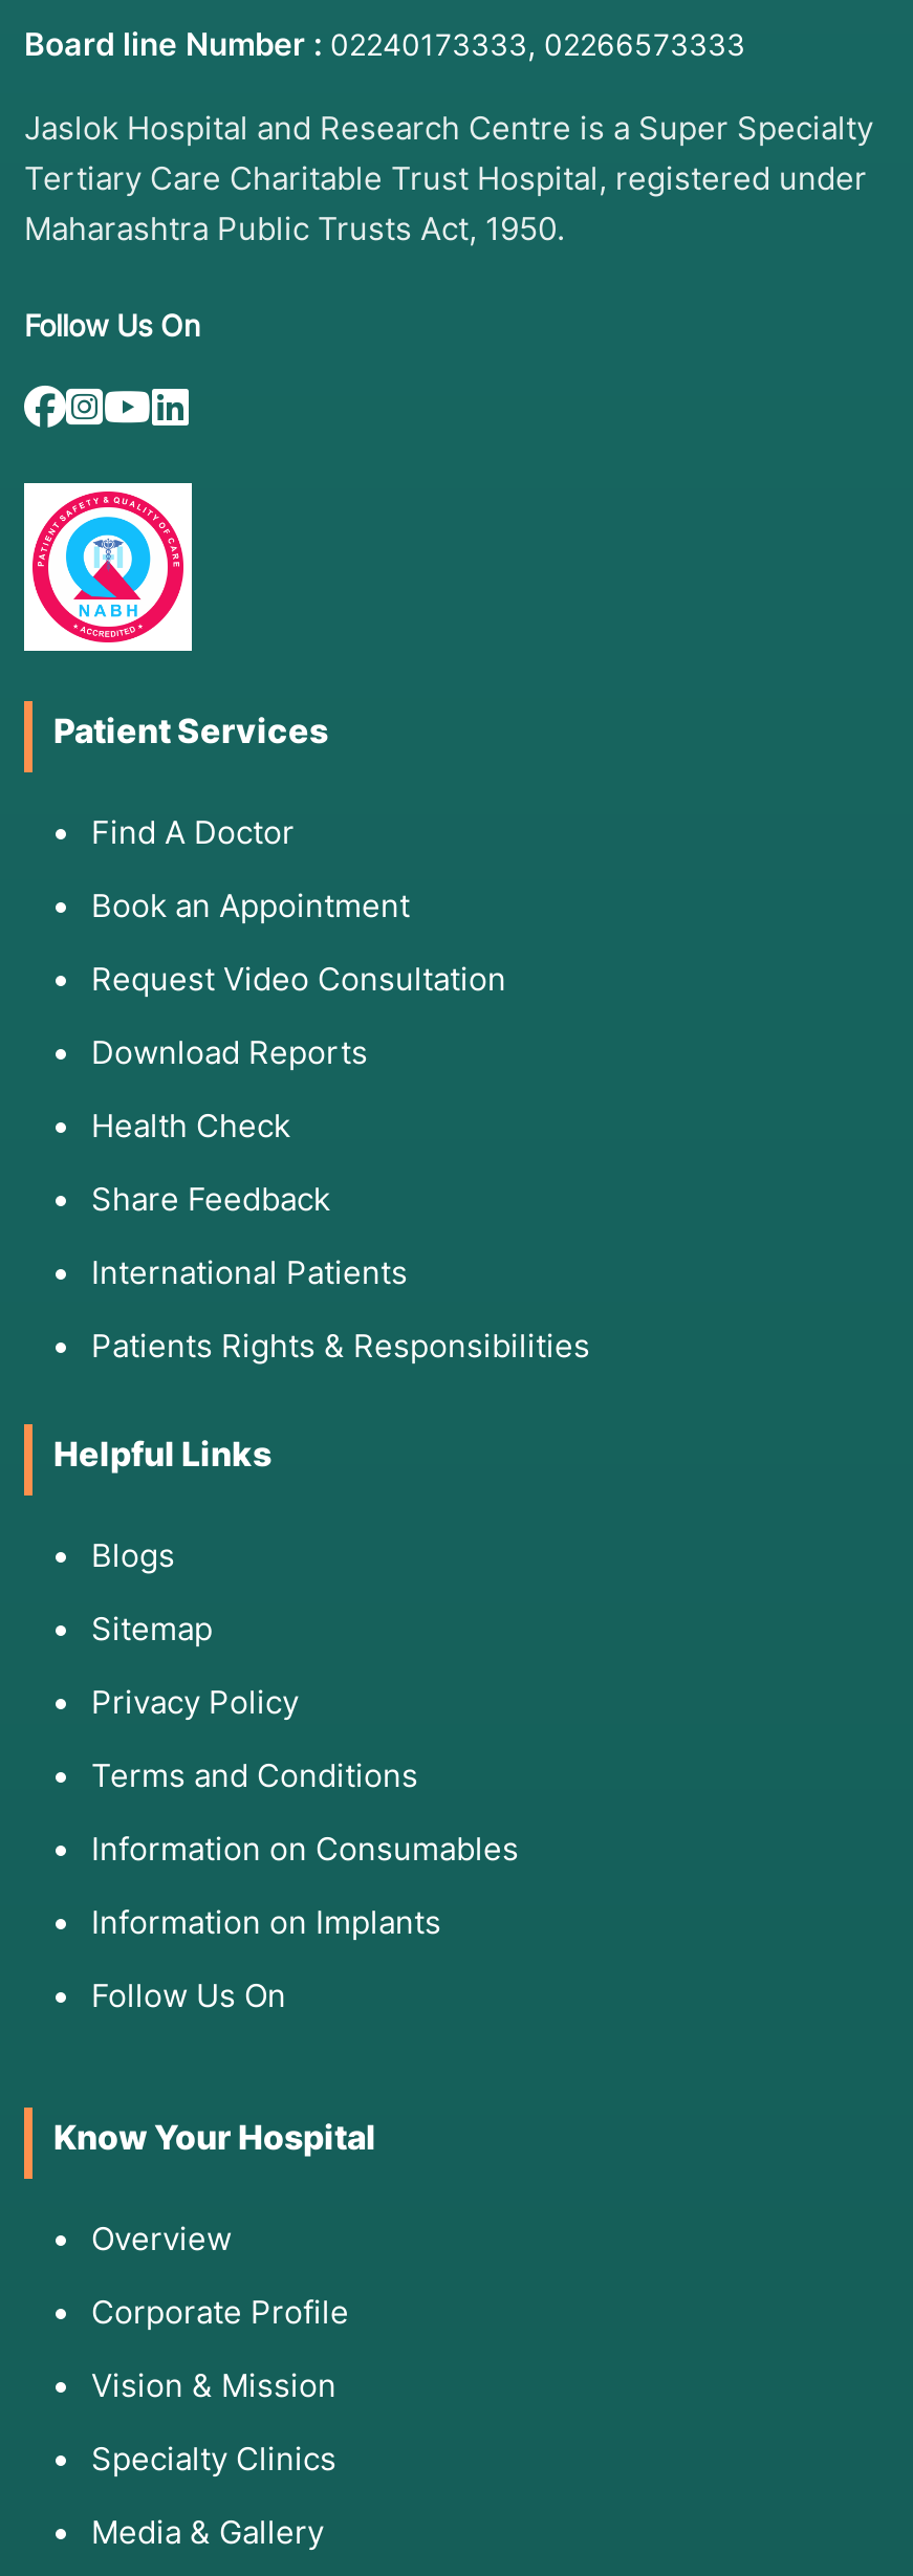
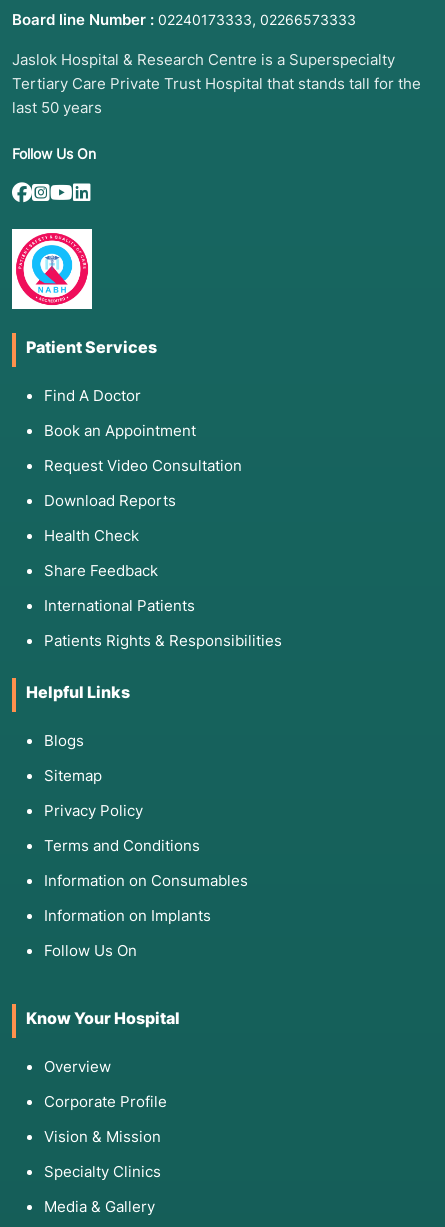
- Jaslok Hospital and Research Centre is a Super Specialty
- Tertiary Care Charitable Trust Hospital, registered under
- Maharashtra Public Trusts Act, 1950.
+ Jaslok Hospital & Research Centre is a Superspecialty
+ Tertiary Care Private Trust Hospital that stands tall for the
+ last 50 years
